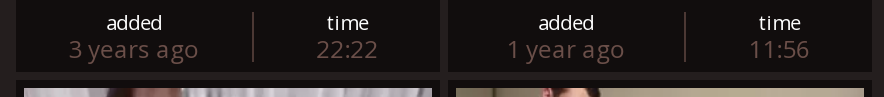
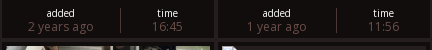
- 3 years ago
+ 2 years ago

- 22:22
+ 16:45
